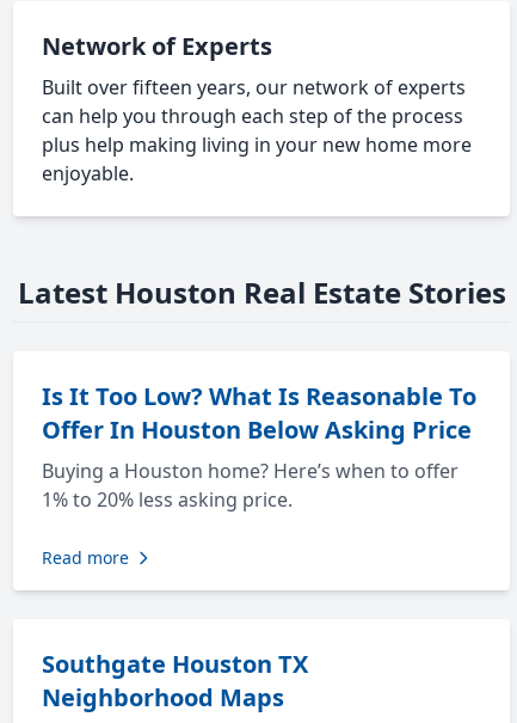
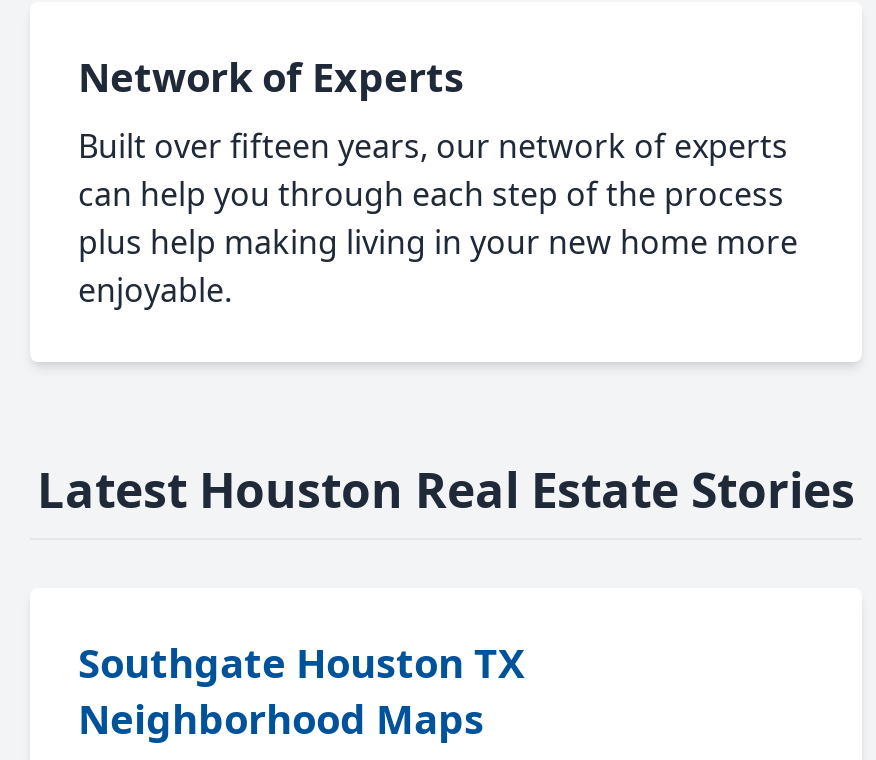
- Is It Too Low? What Is Reasonable To
- Offer In Houston Below Asking Price
- Buying a Houston home? Here’s when to offer
- 1% to 20% less asking price.
- Read more
